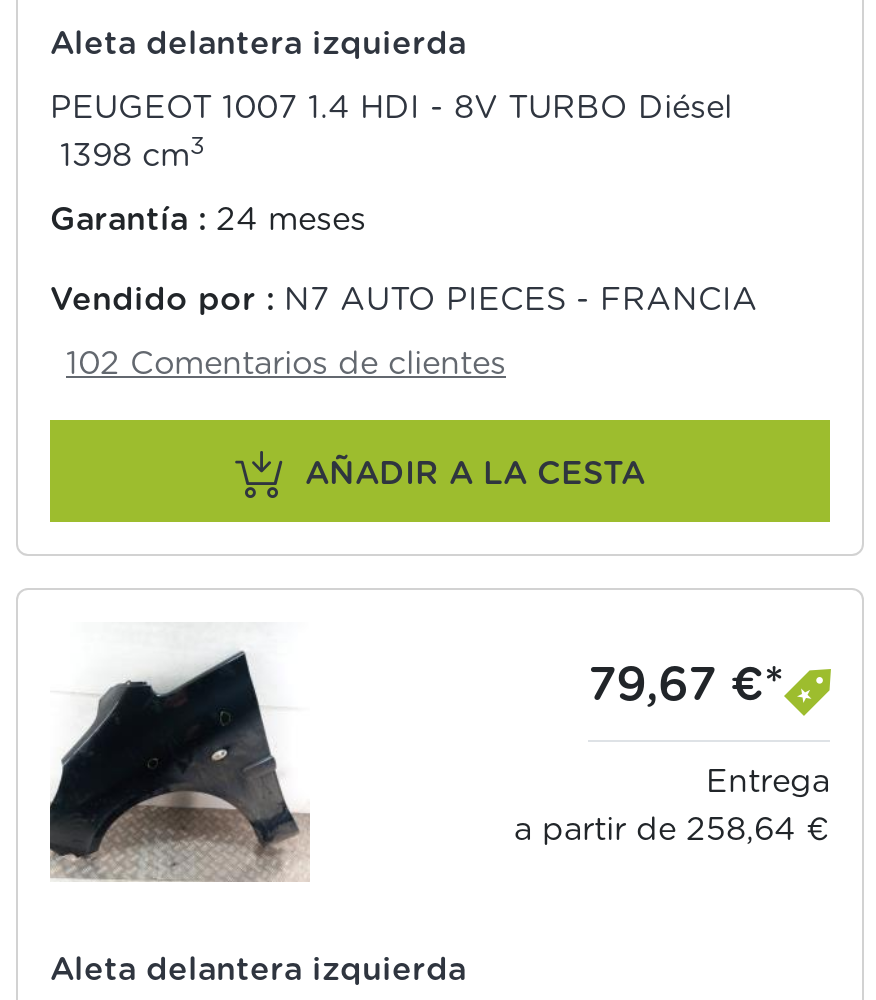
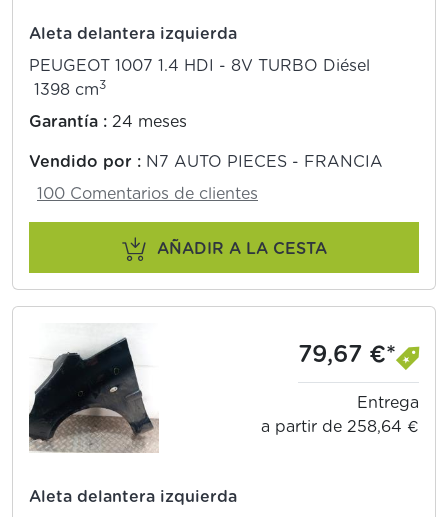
- 102 Comentarios de clientes
+ 100 Comentarios de clientes
